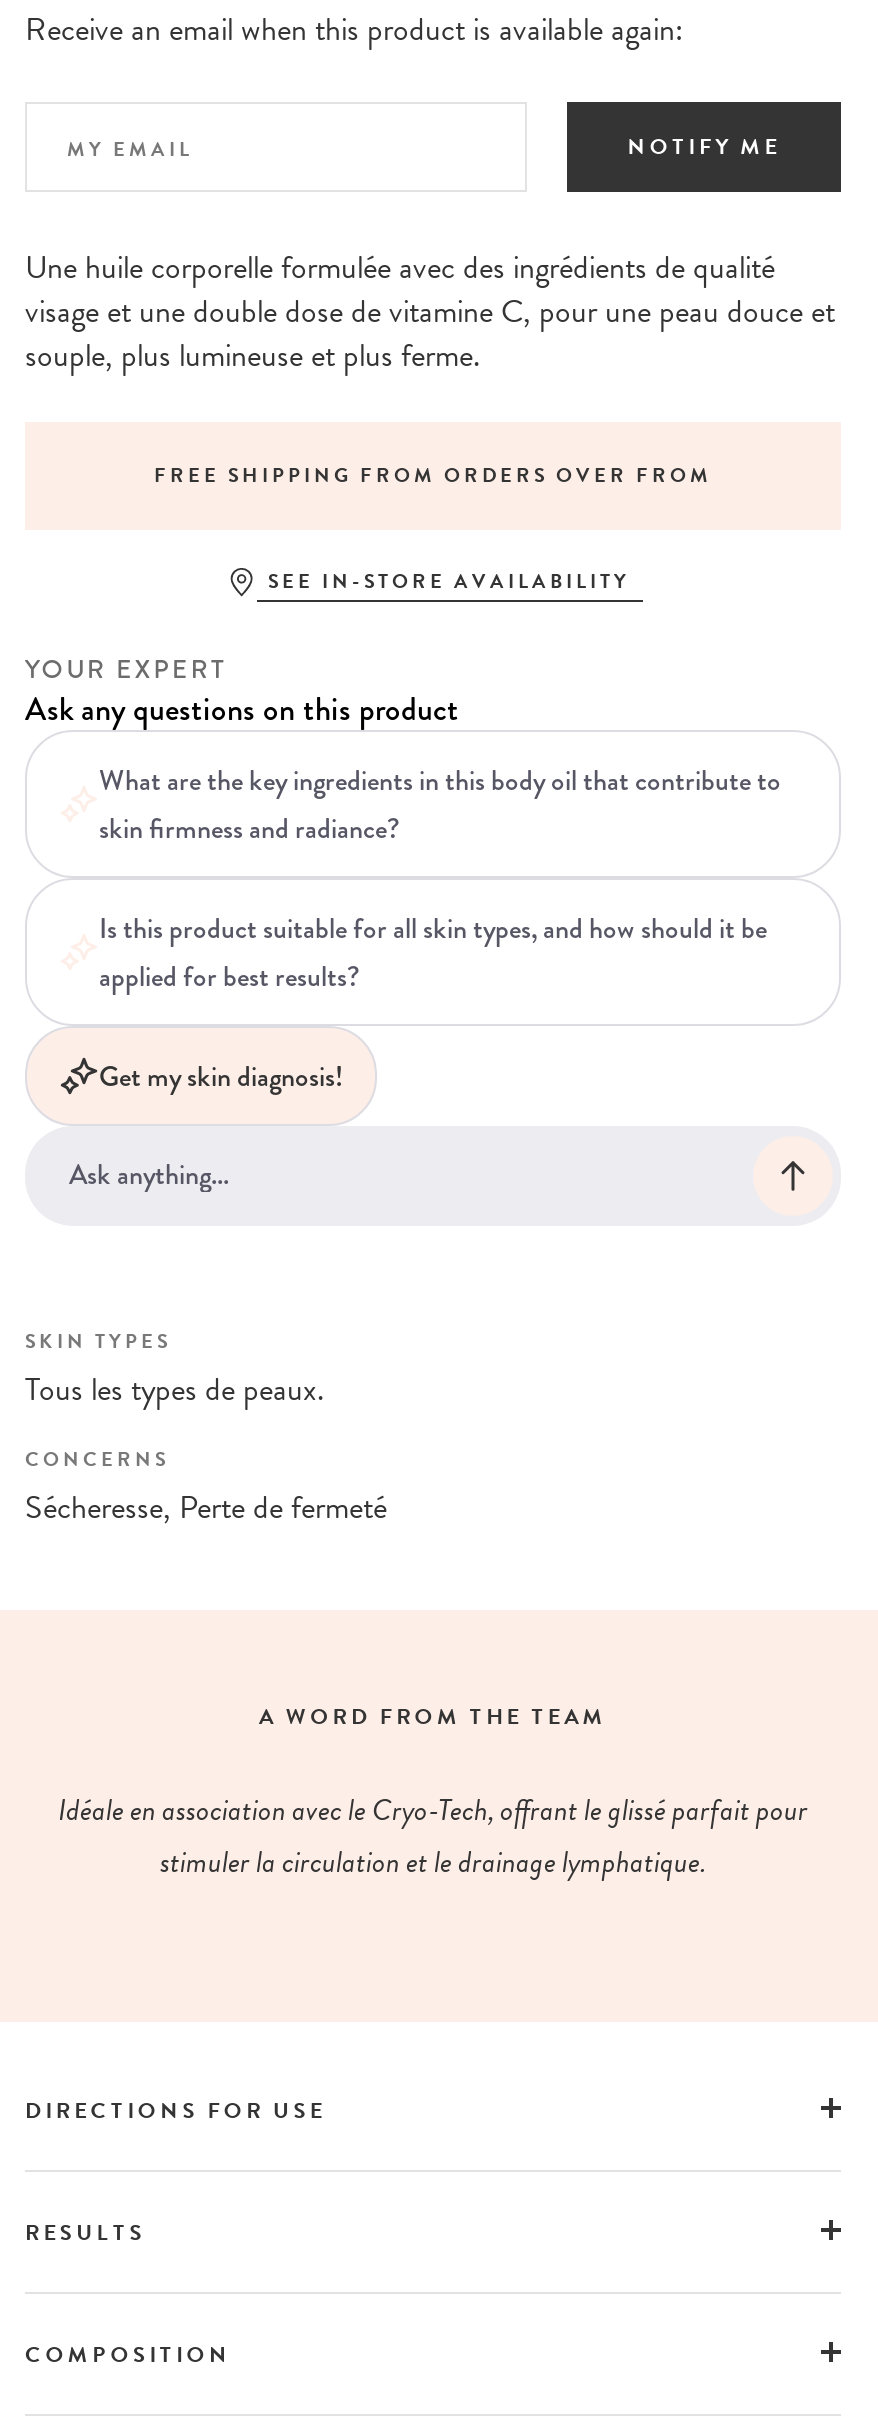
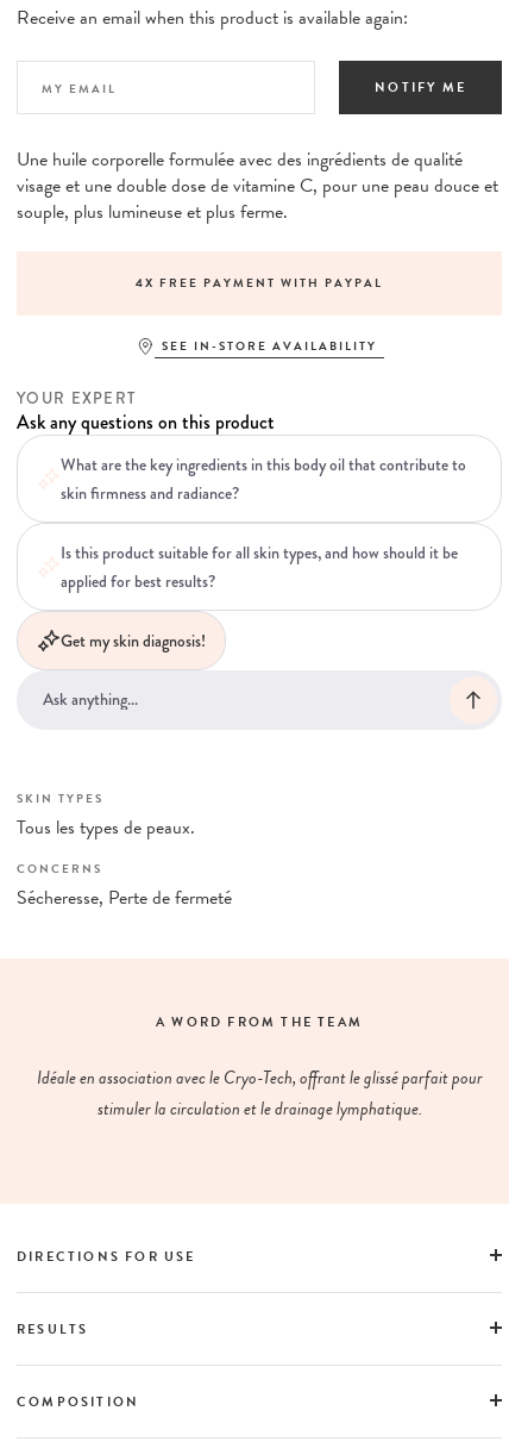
- FREE SHIPPING FROM ORDERS OVER FROM
+ 4X FREE PAYMENT WITH PAYPAL
